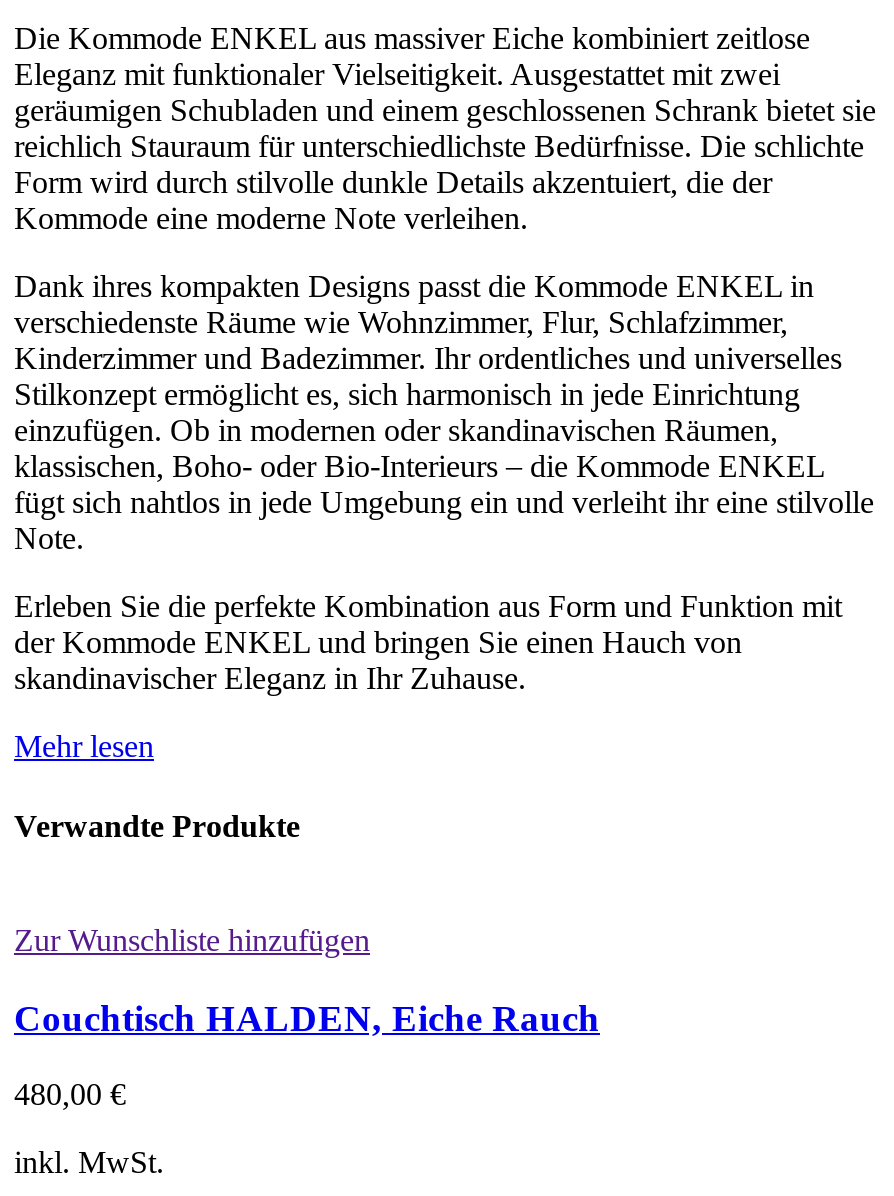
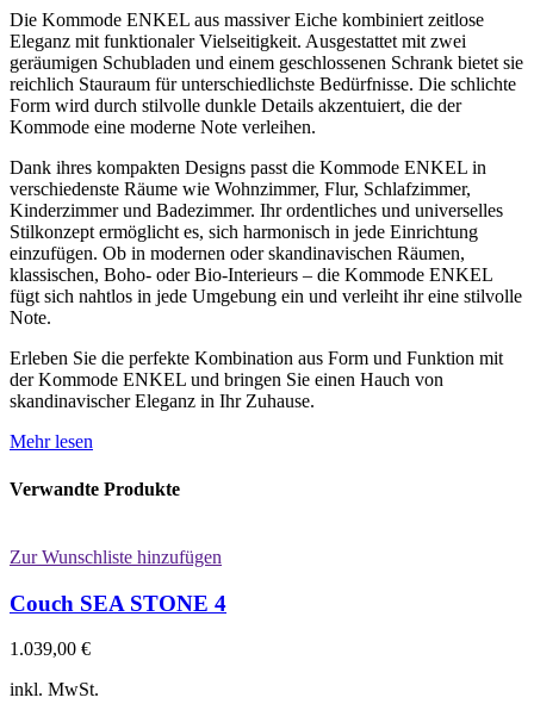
- Couchtisch HALDEN, Eiche Rauch
+ Couch SEA STONE 4

- 480,00 €
+ 1.039,00 €
